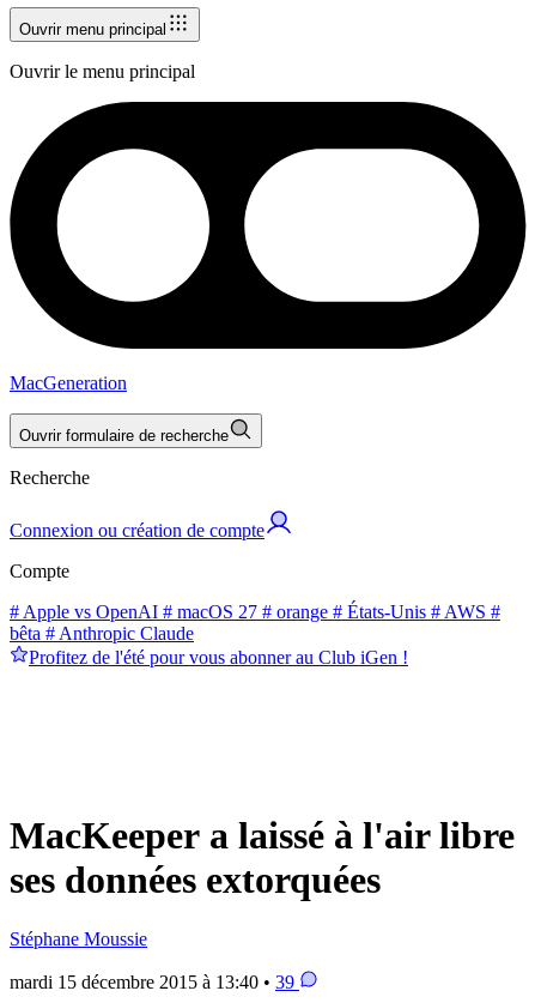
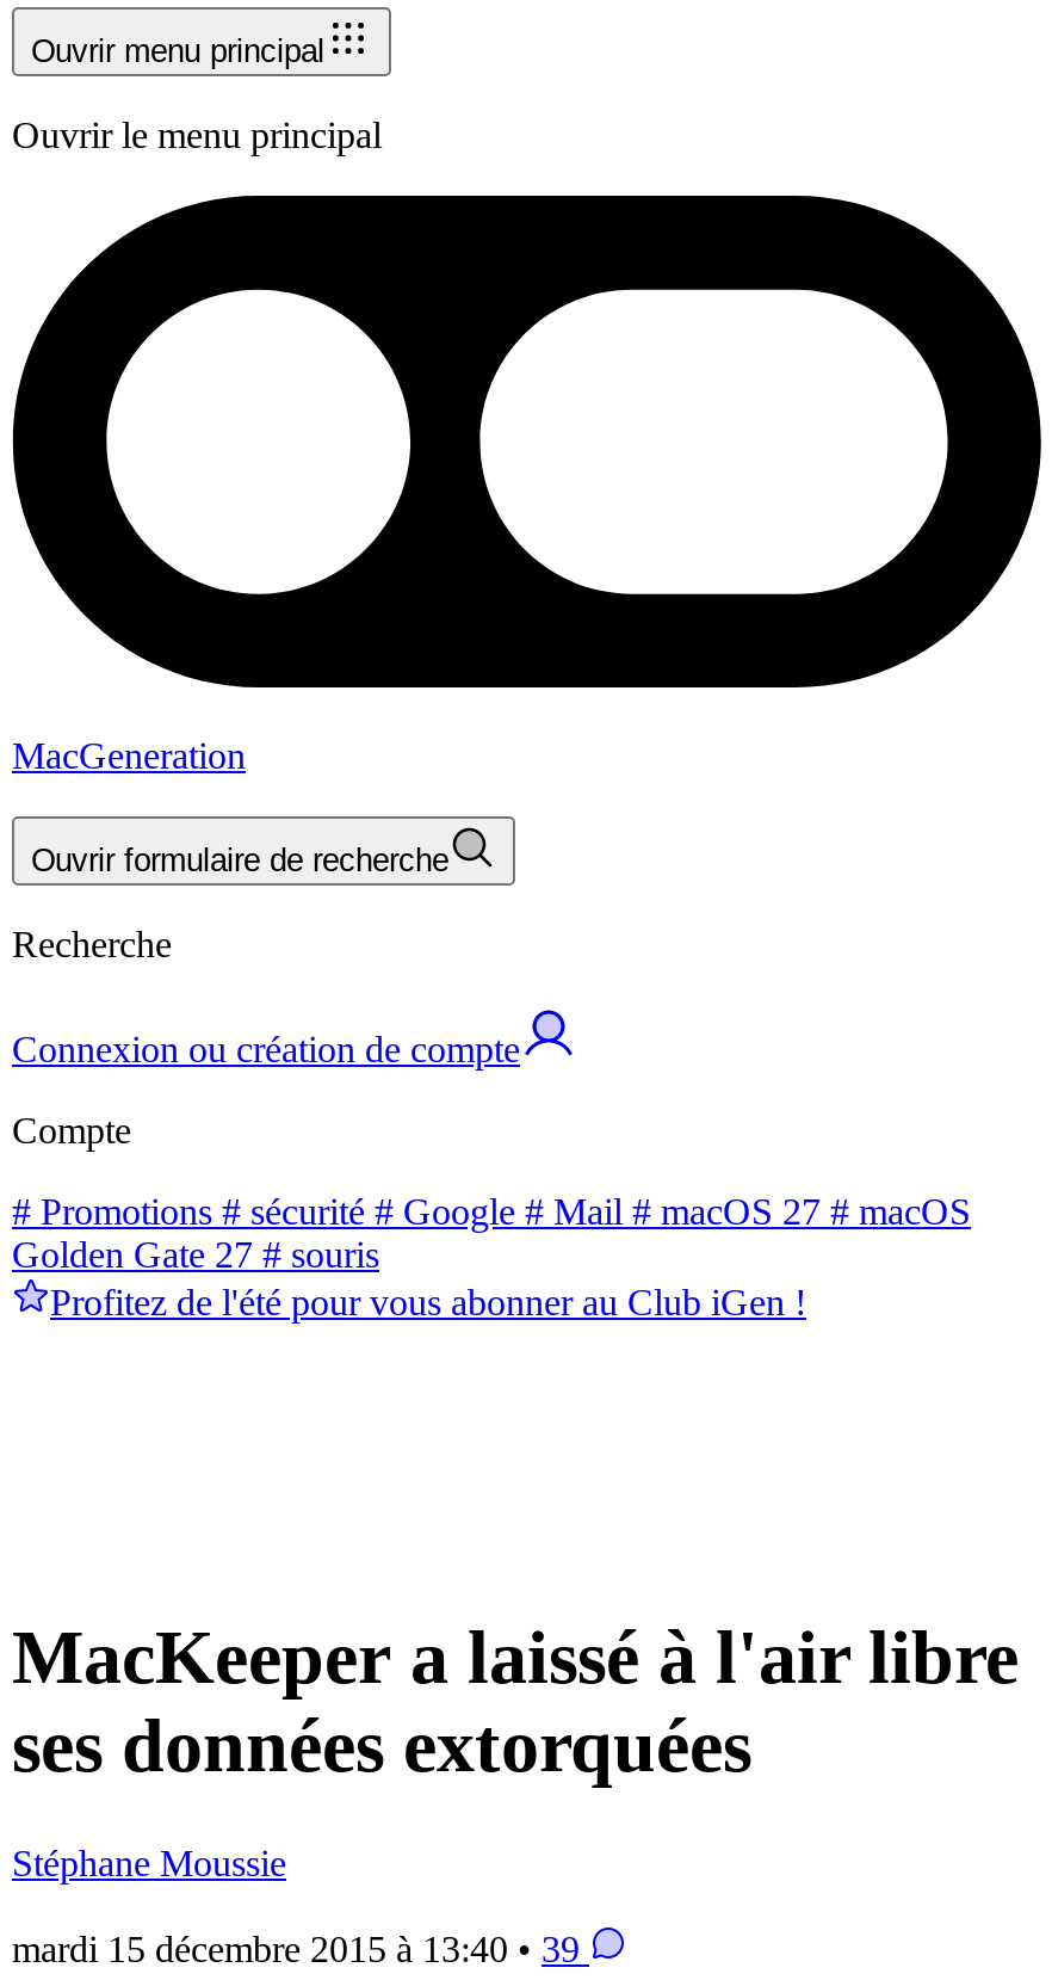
- # Apple vs OpenAI # macOS 27 # orange # États-Unis # AWS #
- bêta # Anthropic Claude
+ # Promotions # sécurité # Google # Mail # macOS 27 # macOS
+ Golden Gate 27 # souris
